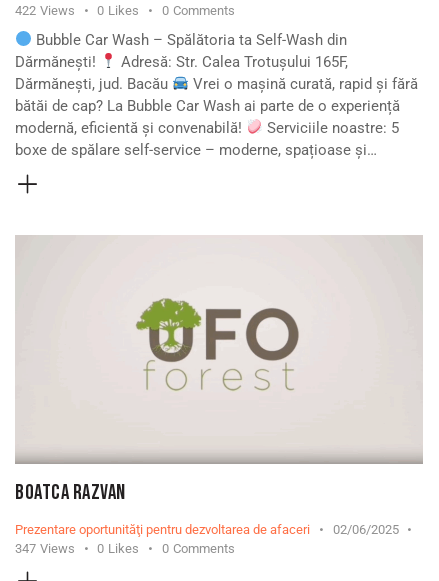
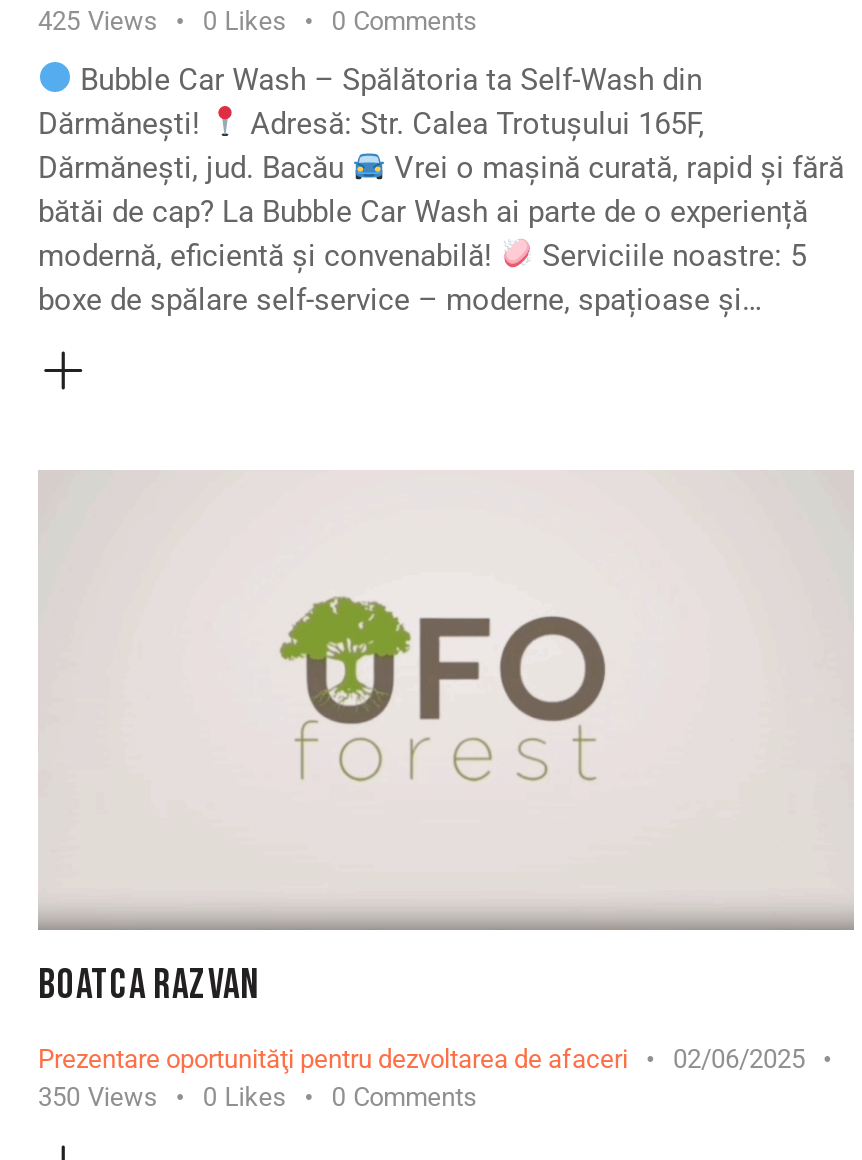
- 422 Views 0 Likes 0 Comments
+ 425 Views 0 Likes 0 Comments

- 347 Views 0 Likes 0 Comments
+ 350 Views 0 Likes 0 Comments
